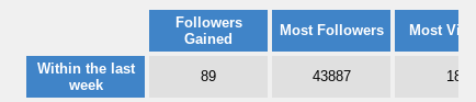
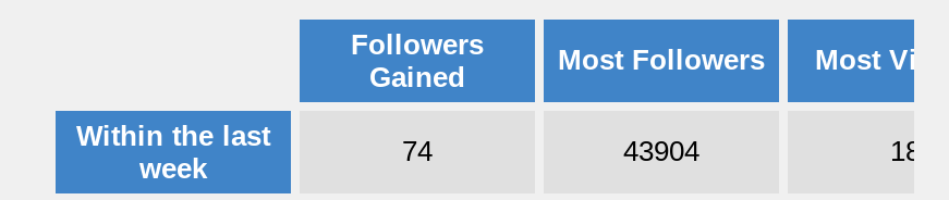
- 89
+ 74

- 43887
+ 43904
